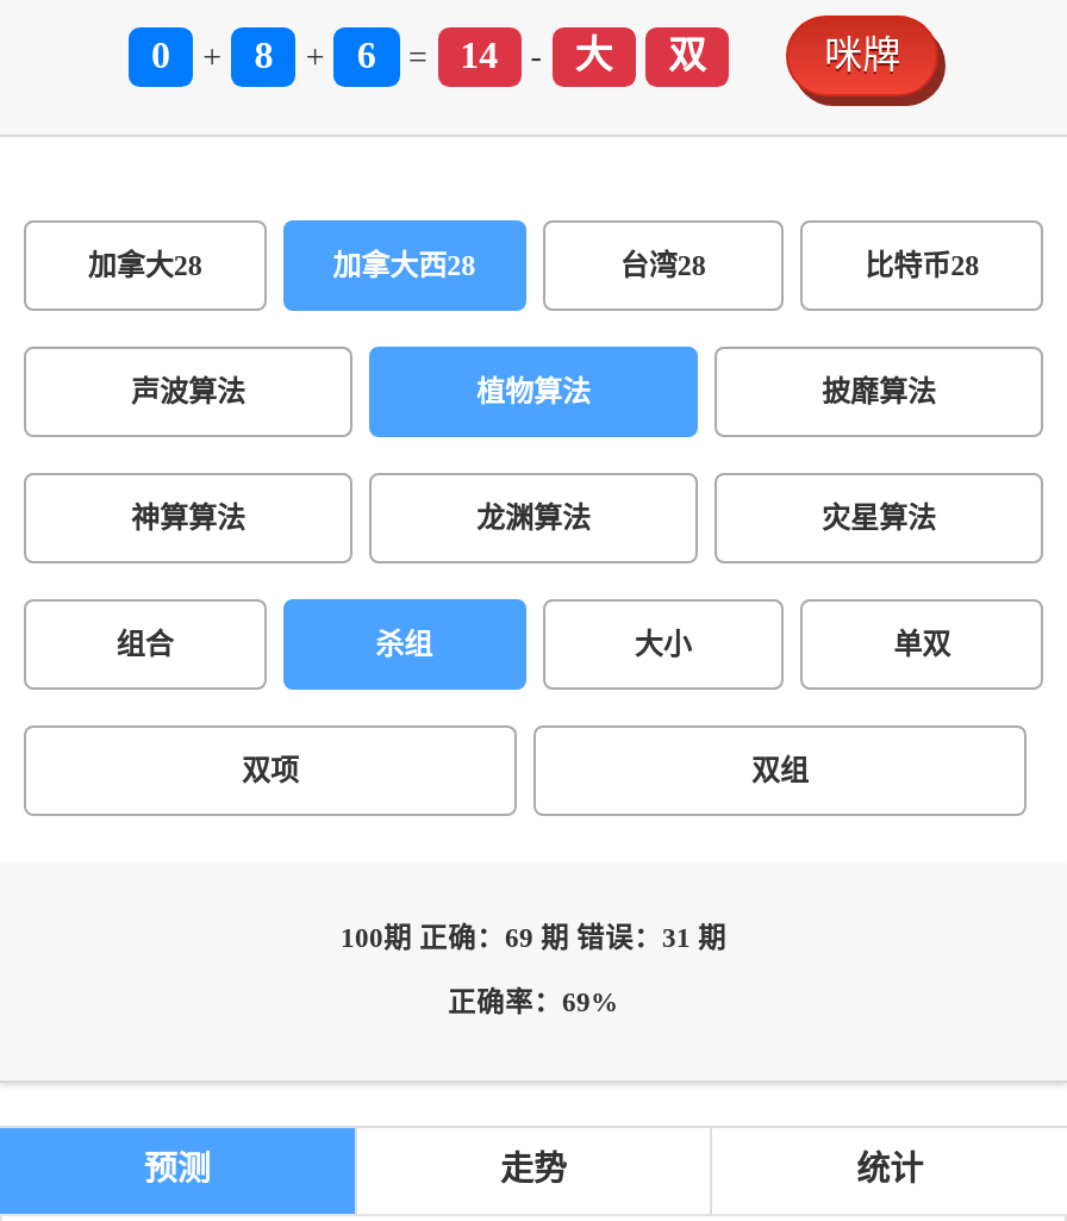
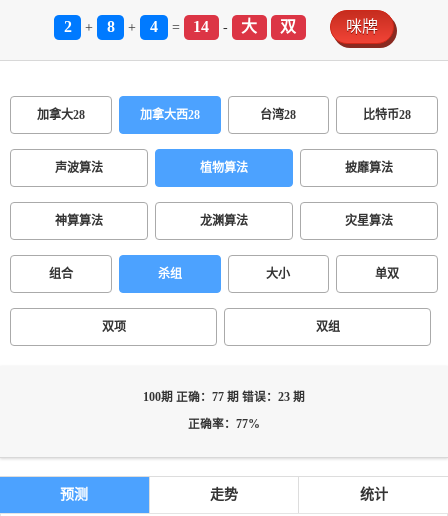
- 0
+ 2

- 6
+ 4

- 100期 正确：69 期 错误：31 期
+ 100期 正确：77 期 错误：23 期

- 正确率：69%
+ 正确率：77%
